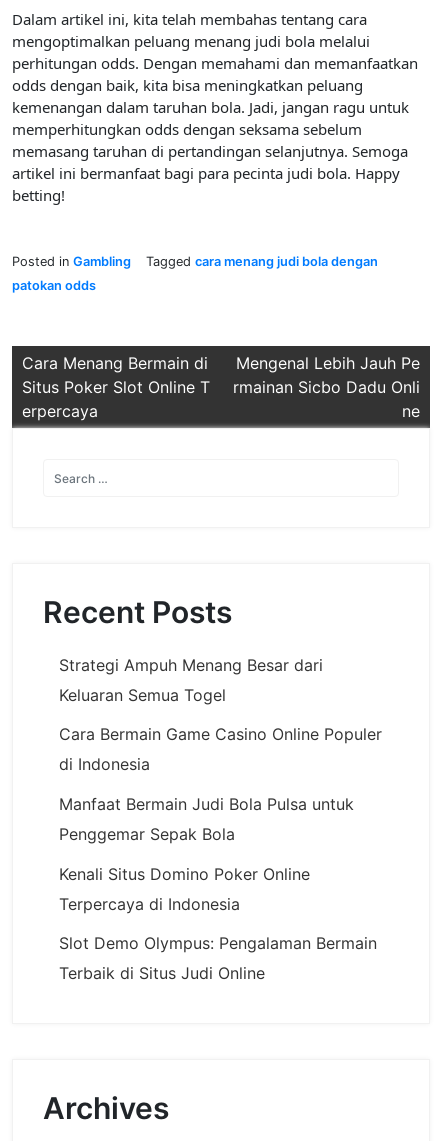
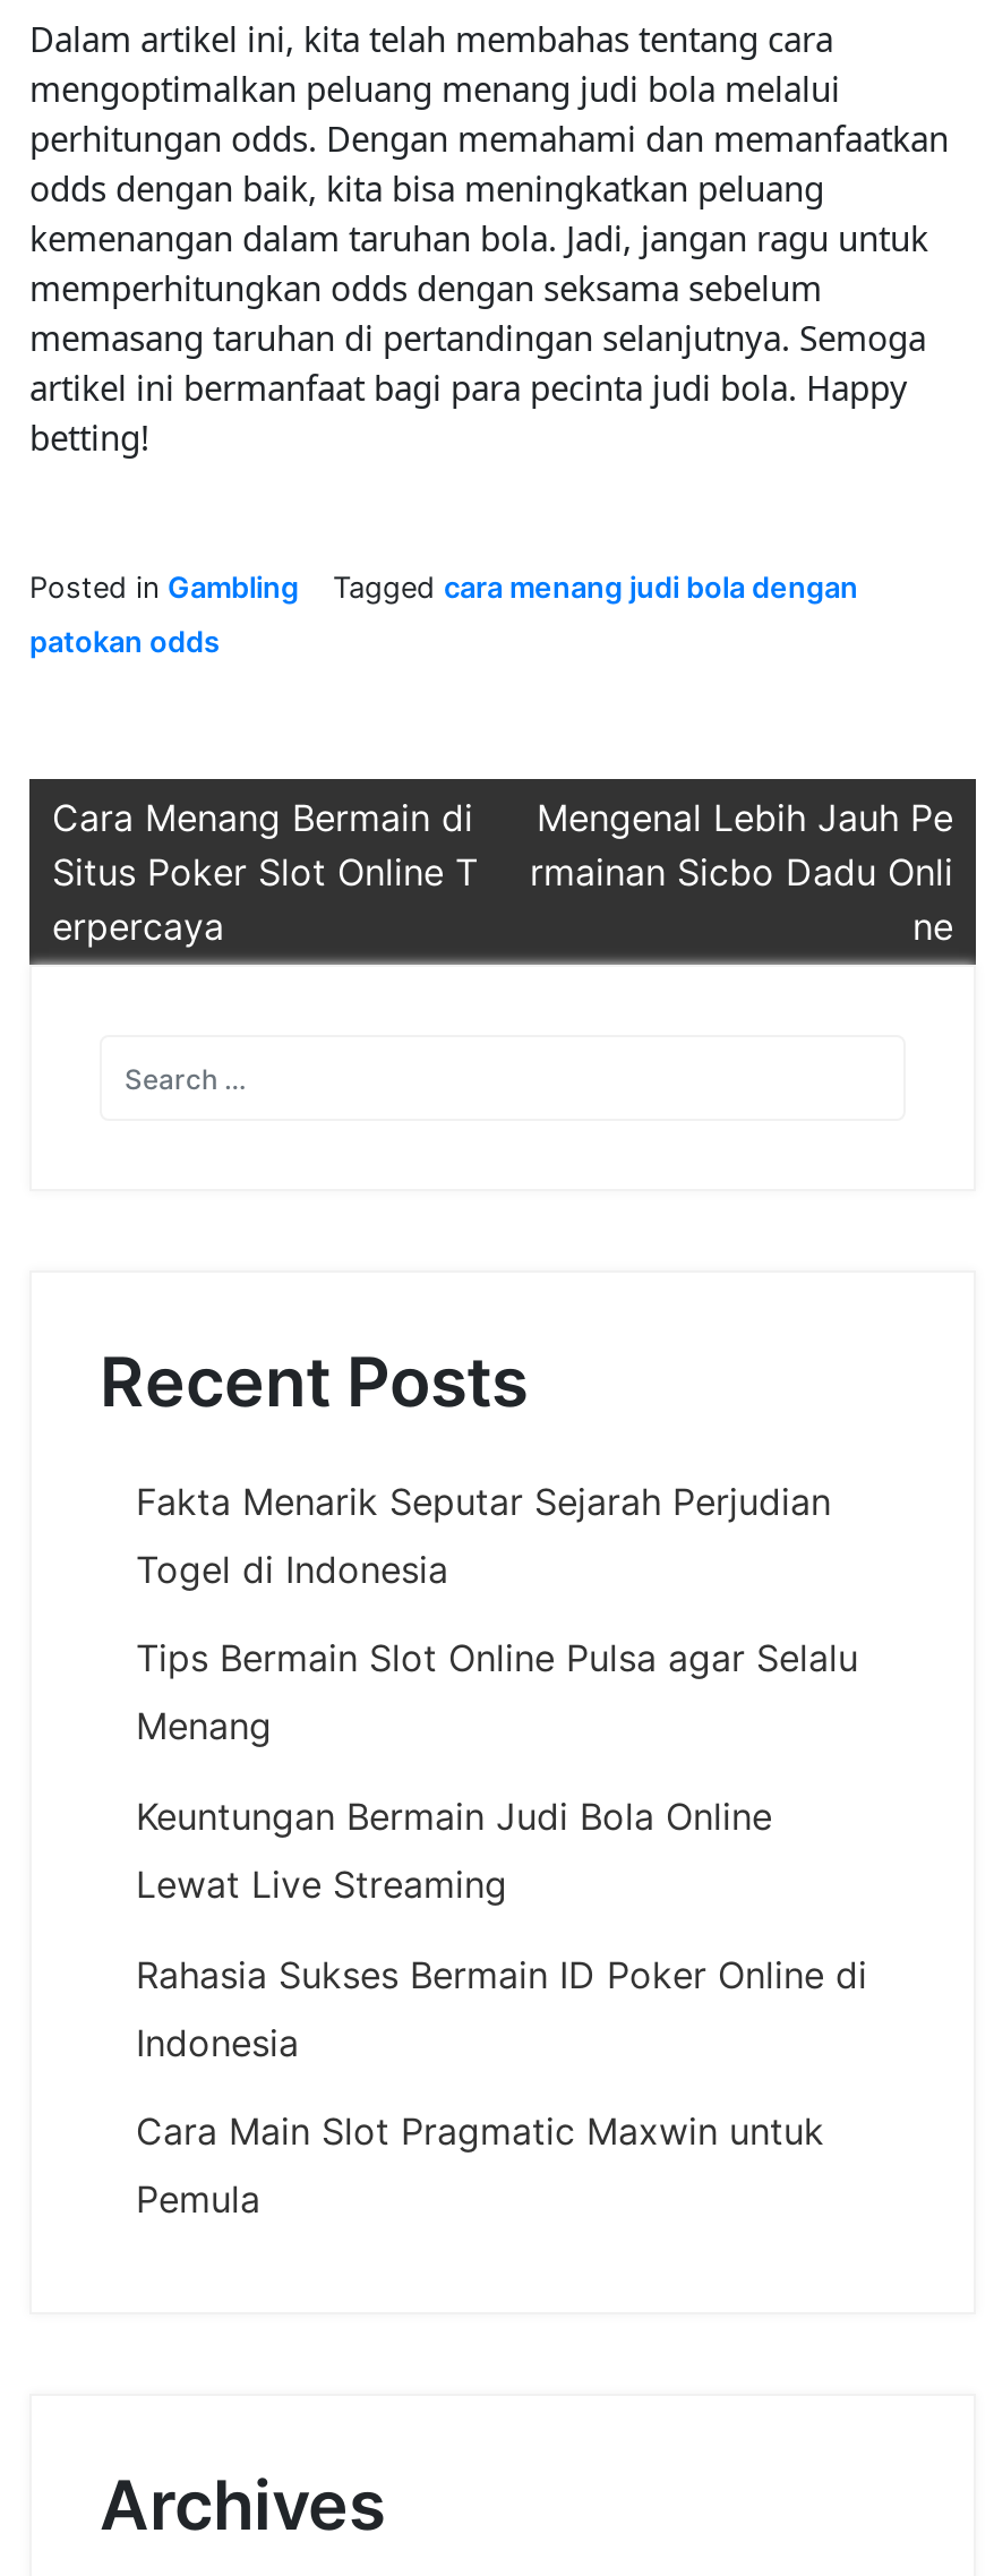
- Strategi Ampuh Menang Besar dari
+ Fakta Menarik Seputar Sejarah Perjudian

- Keluaran Semua Togel
+ Togel di Indonesia

- Cara Bermain Game Casino Online Populer
+ Tips Bermain Slot Online Pulsa agar Selalu

- di Indonesia
+ Menang

- Manfaat Bermain Judi Bola Pulsa untuk
+ Keuntungan Bermain Judi Bola Online

- Penggemar Sepak Bola
+ Lewat Live Streaming

- Kenali Situs Domino Poker Online
+ Rahasia Sukses Bermain ID Poker Online di

- Terpercaya di Indonesia
+ Indonesia

- Slot Demo Olympus: Pengalaman Bermain
+ Cara Main Slot Pragmatic Maxwin untuk

- Terbaik di Situs Judi Online
+ Pemula
